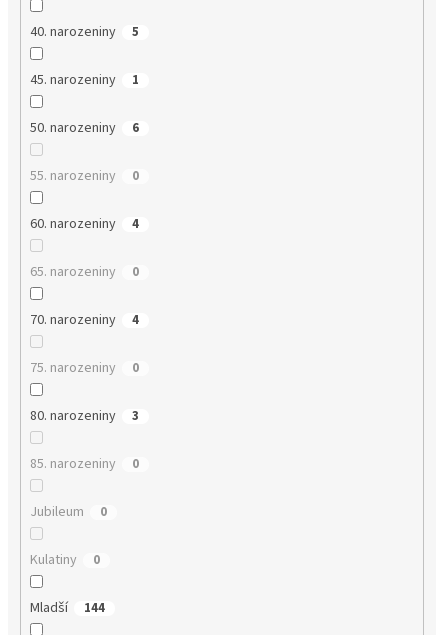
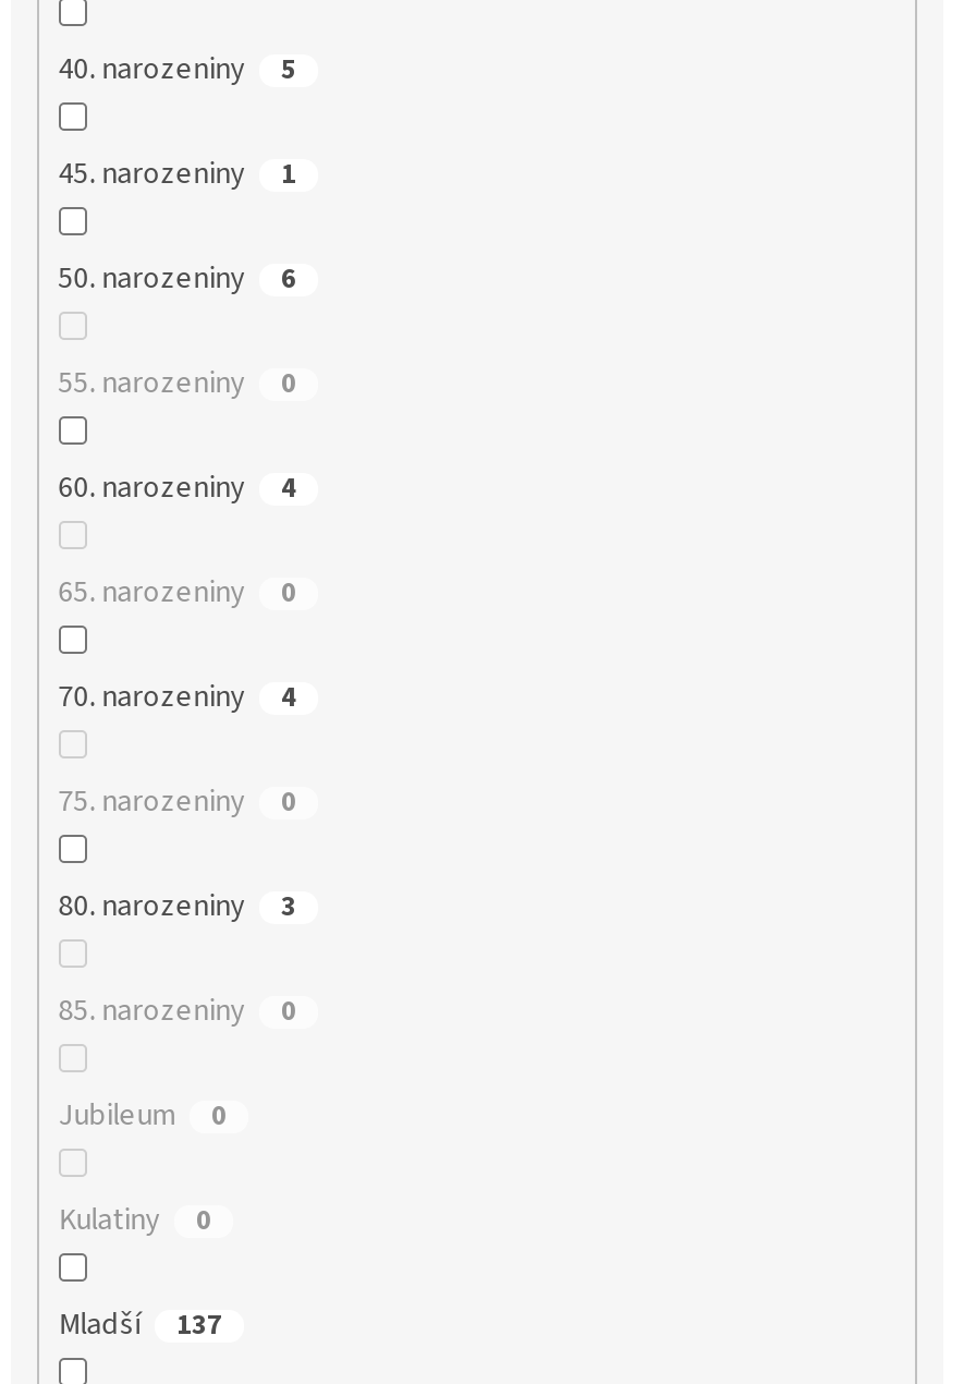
- Mladší 144
+ Mladší 137
